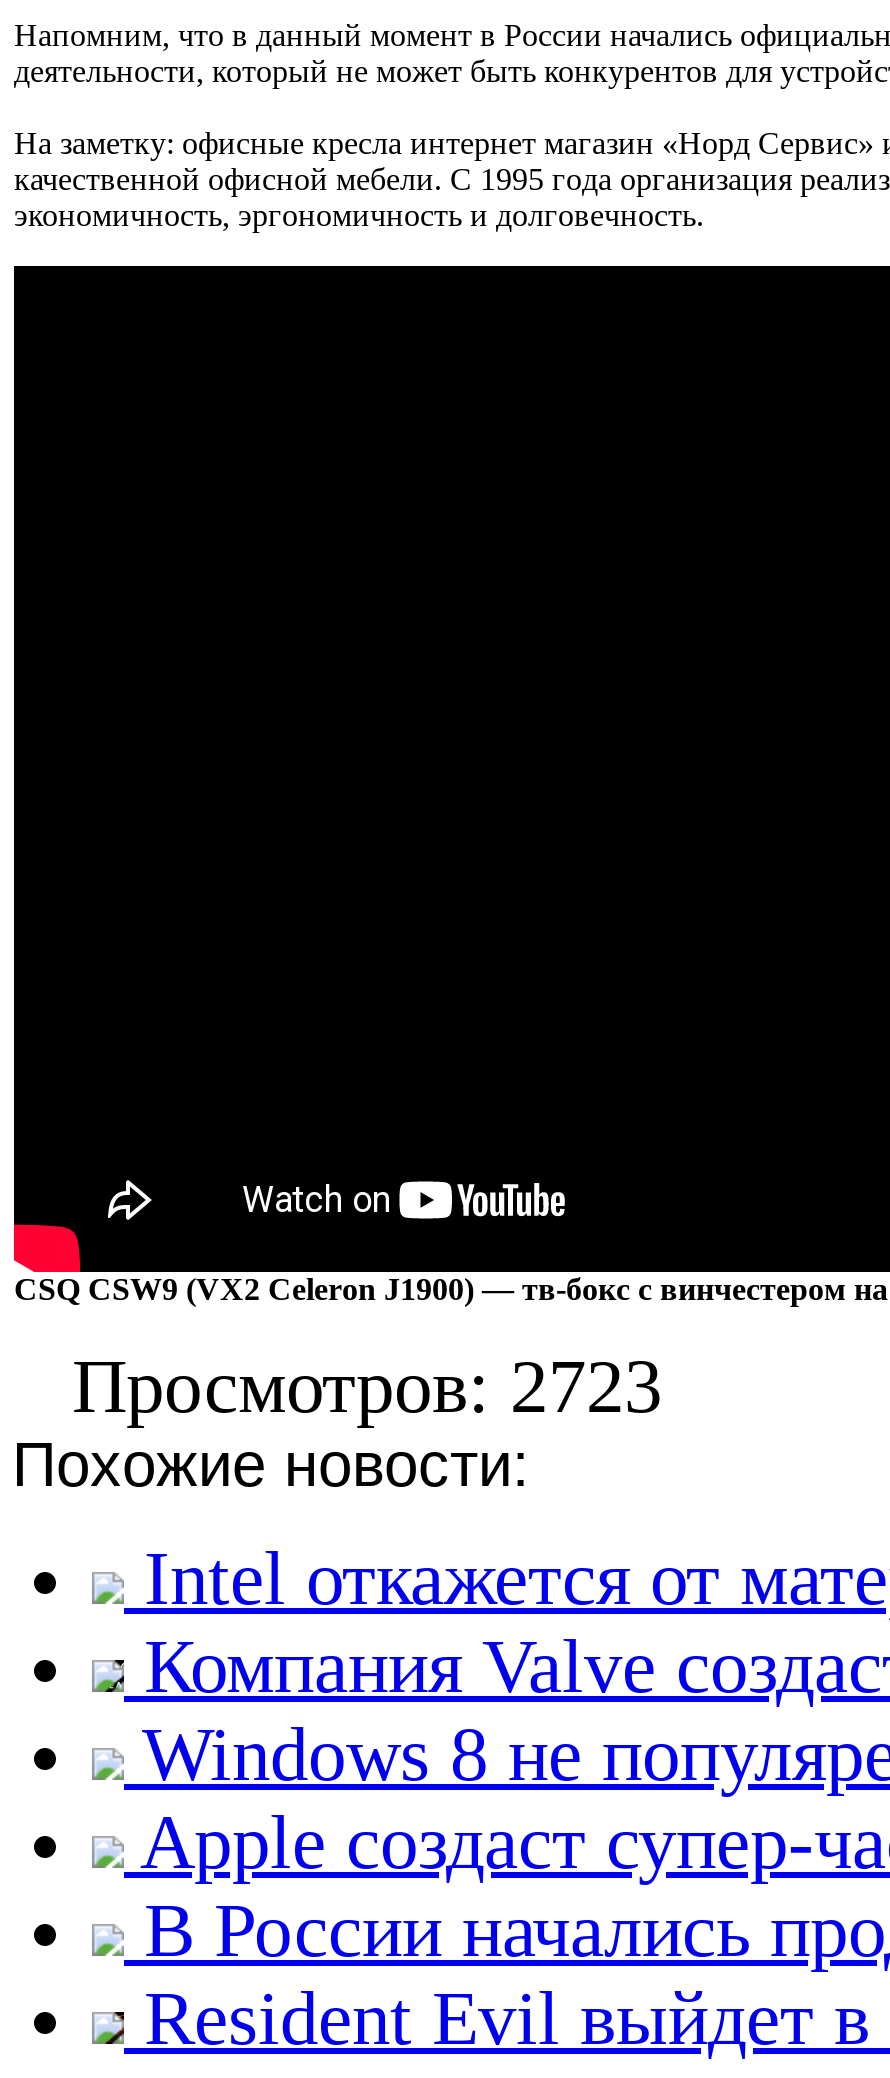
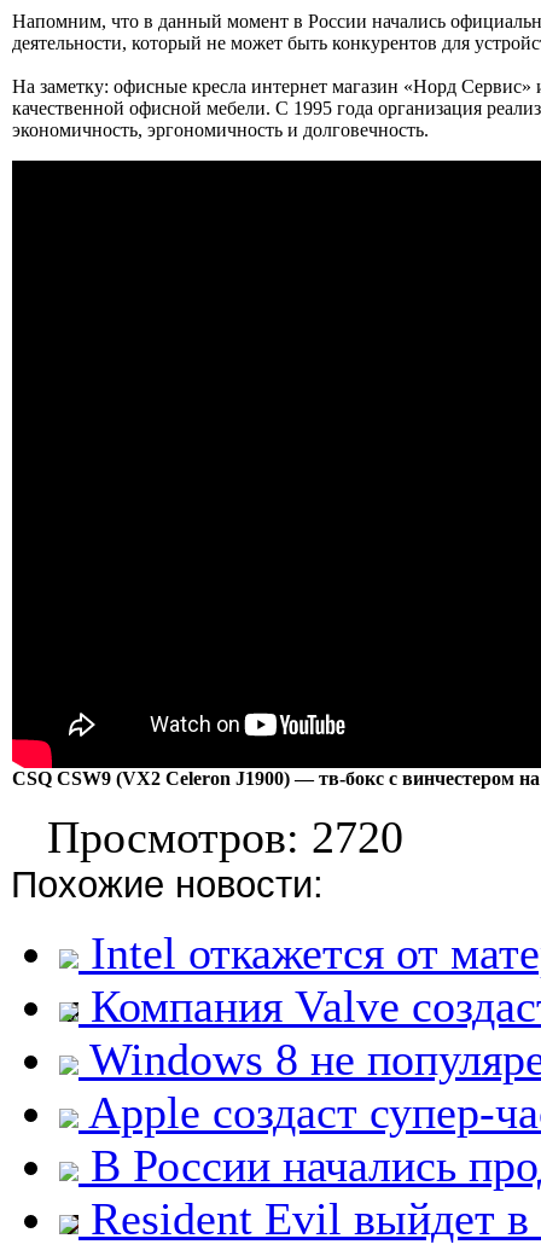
- Просмотров: 2723
+ Просмотров: 2720
